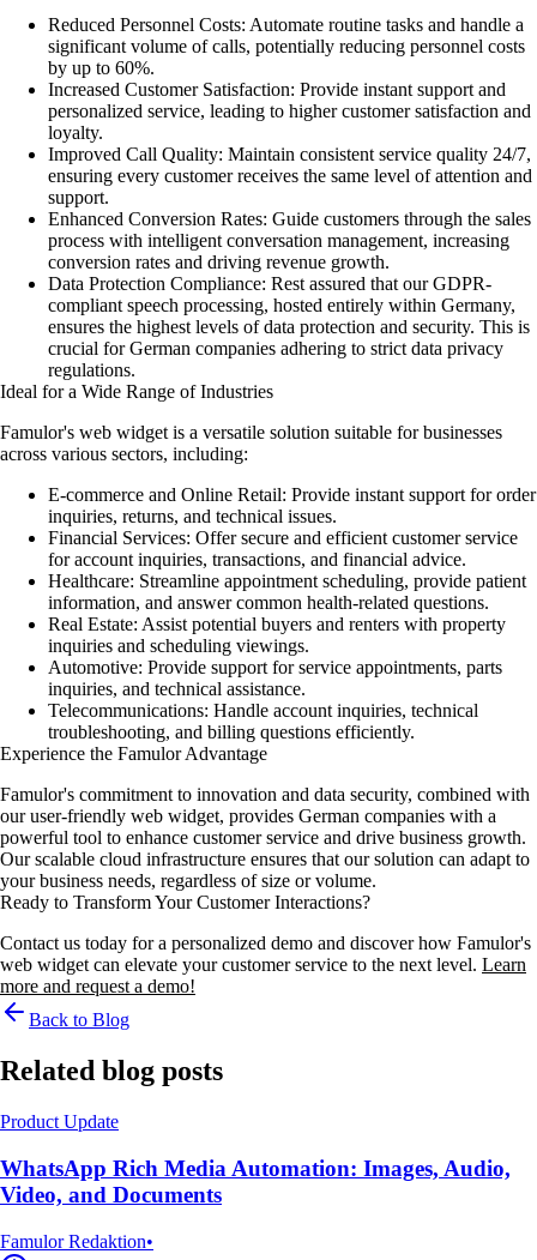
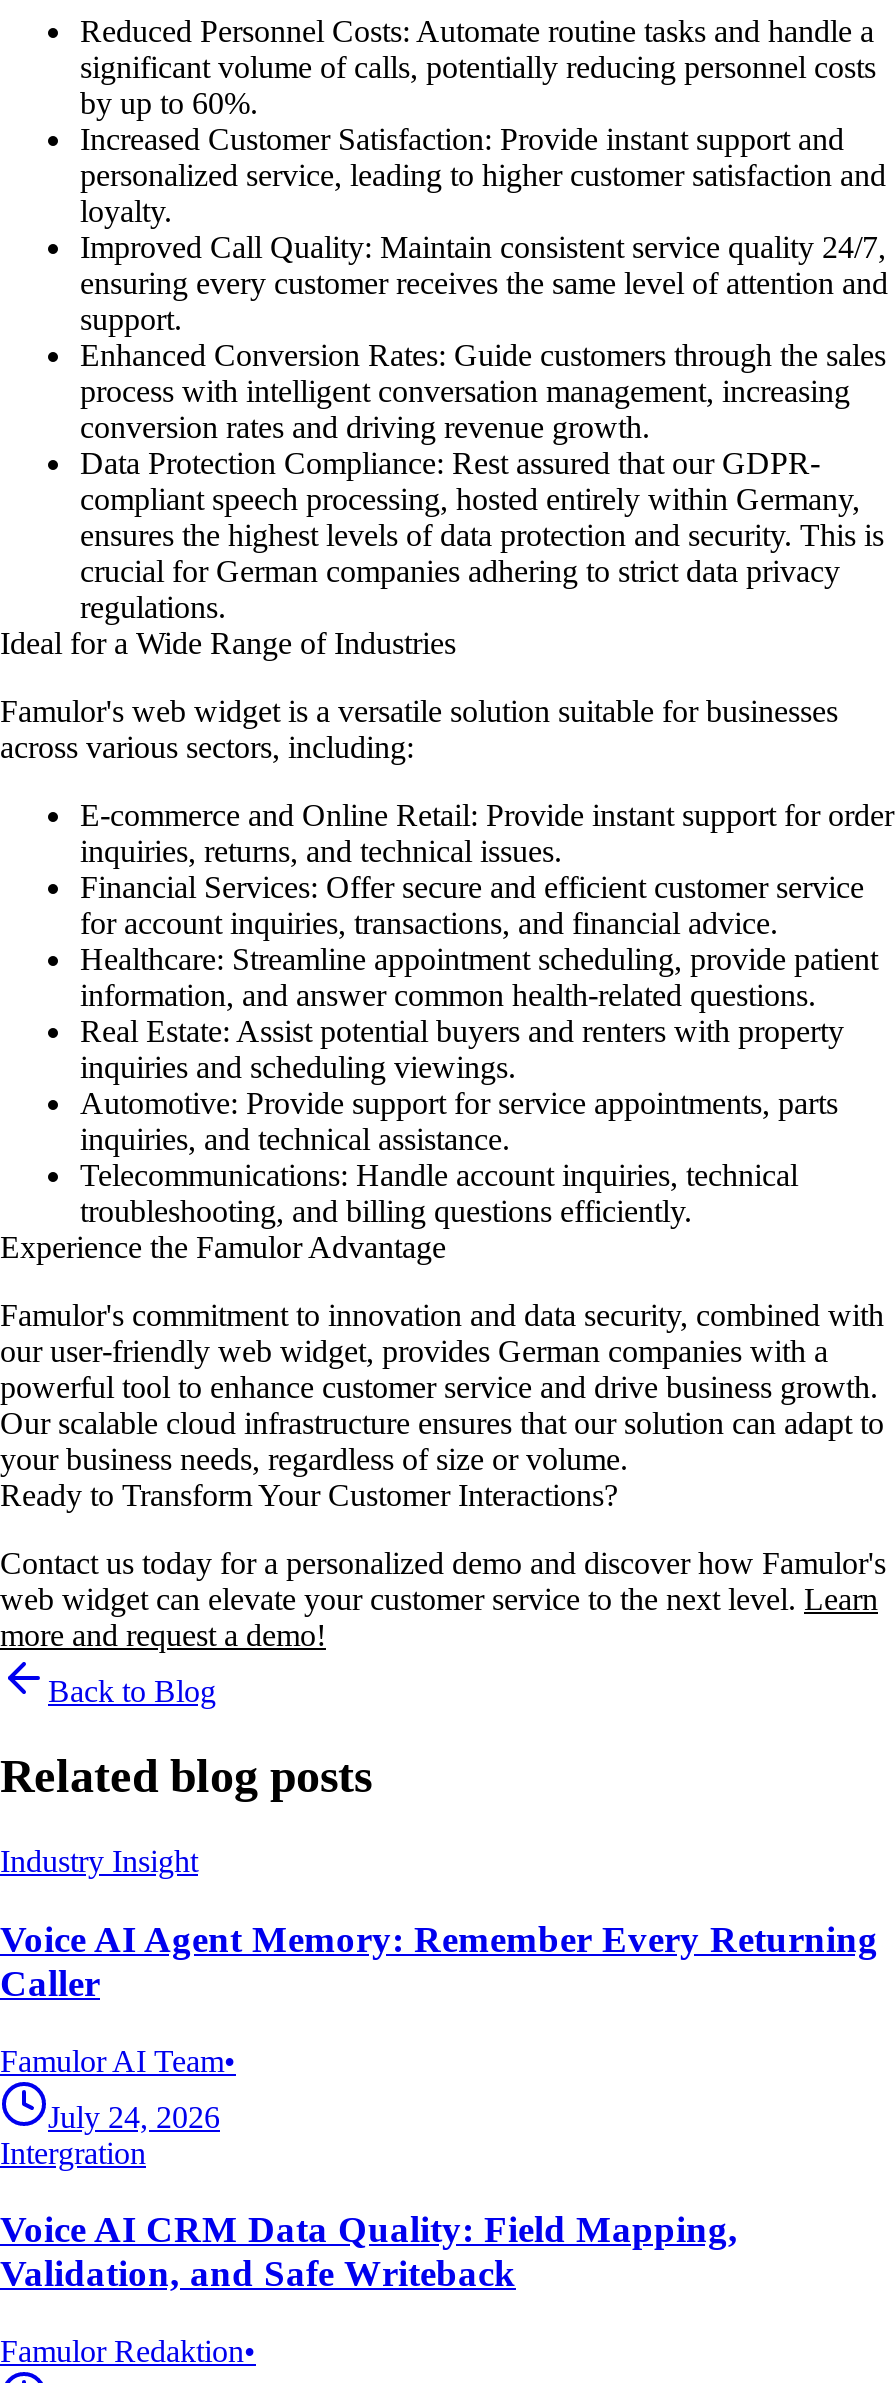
- Product Update
- WhatsApp Rich Media Automation: Images, Audio,
- Video, and Documents
+ Industry Insight
+ Voice AI Agent Memory: Remember Every Returning
+ Caller
+ Famulor AI Team•
+ July 24, 2026
+ Intergration
+ Voice AI CRM Data Quality: Field Mapping,
+ Validation, and Safe Writeback
